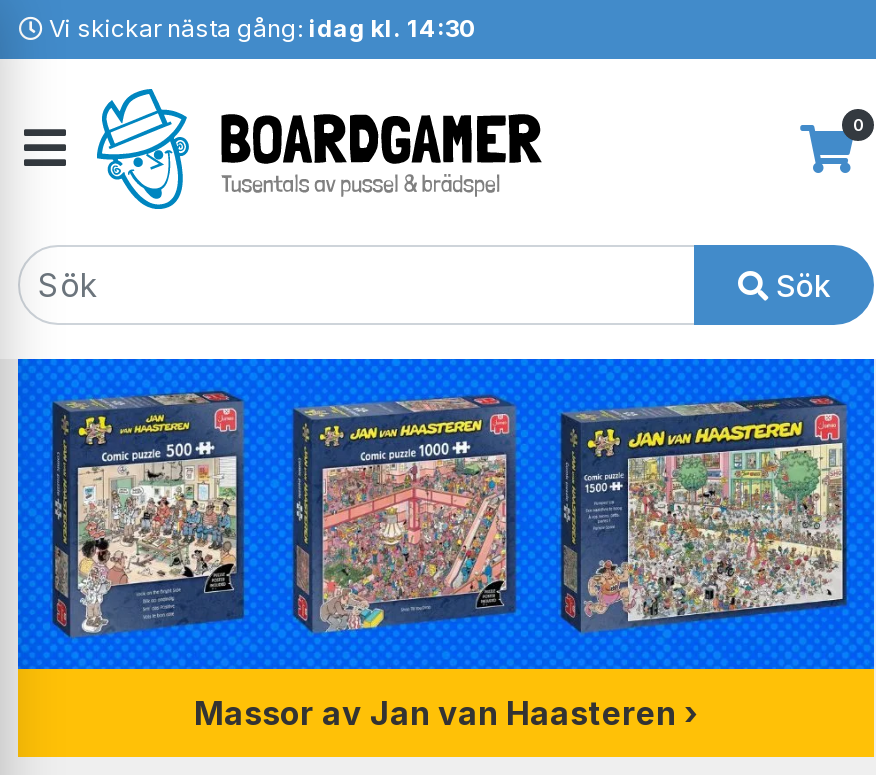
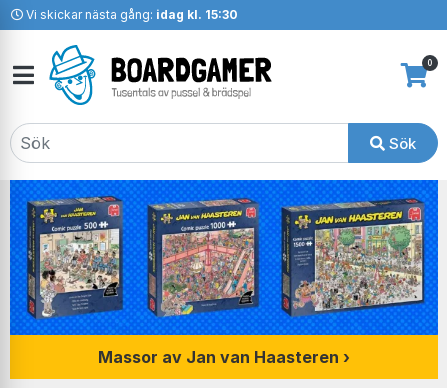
- Vi skickar nästa gång: idag kl. 14:30
+ Vi skickar nästa gång: idag kl. 15:30
